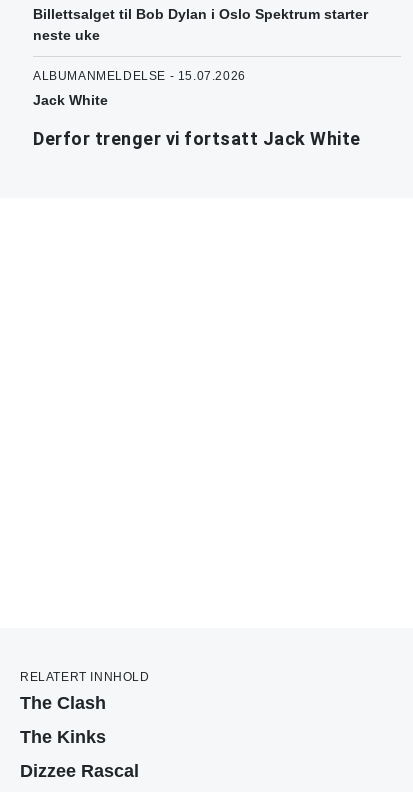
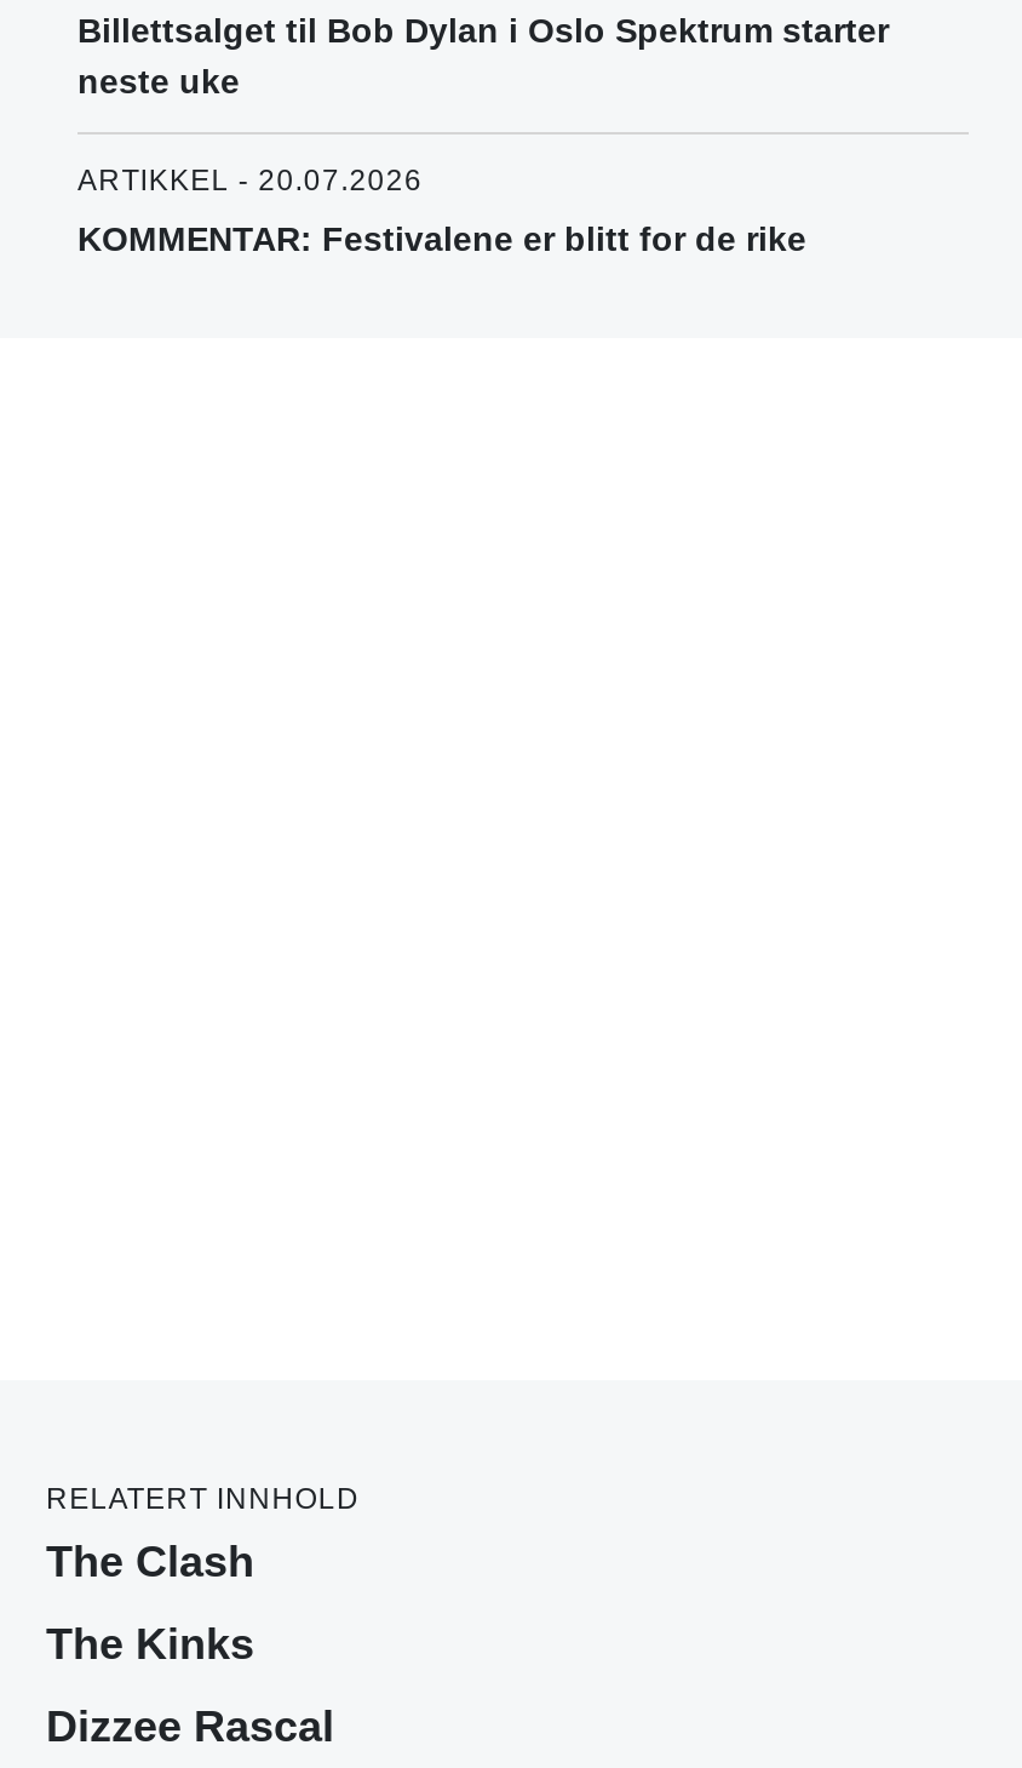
- ALBUMANMELDELSE - 15.07.2026
- Jack White
- Derfor trenger vi fortsatt Jack White
+ ARTIKKEL - 20.07.2026
+ KOMMENTAR: Festivalene er blitt for de rike
